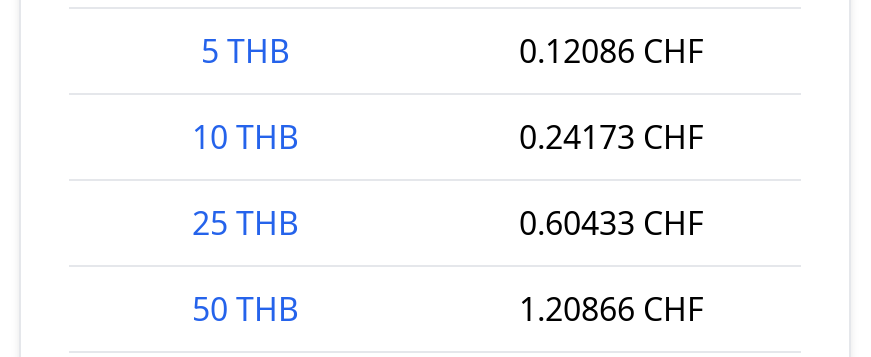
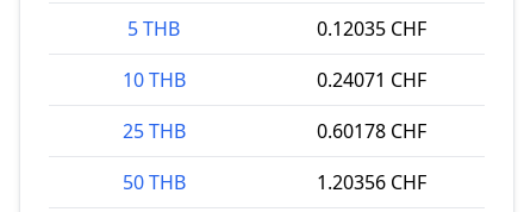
- 0.12086 CHF
+ 0.12035 CHF

- 0.24173 CHF
+ 0.24071 CHF

- 0.60433 CHF
+ 0.60178 CHF

- 1.20866 CHF
+ 1.20356 CHF
